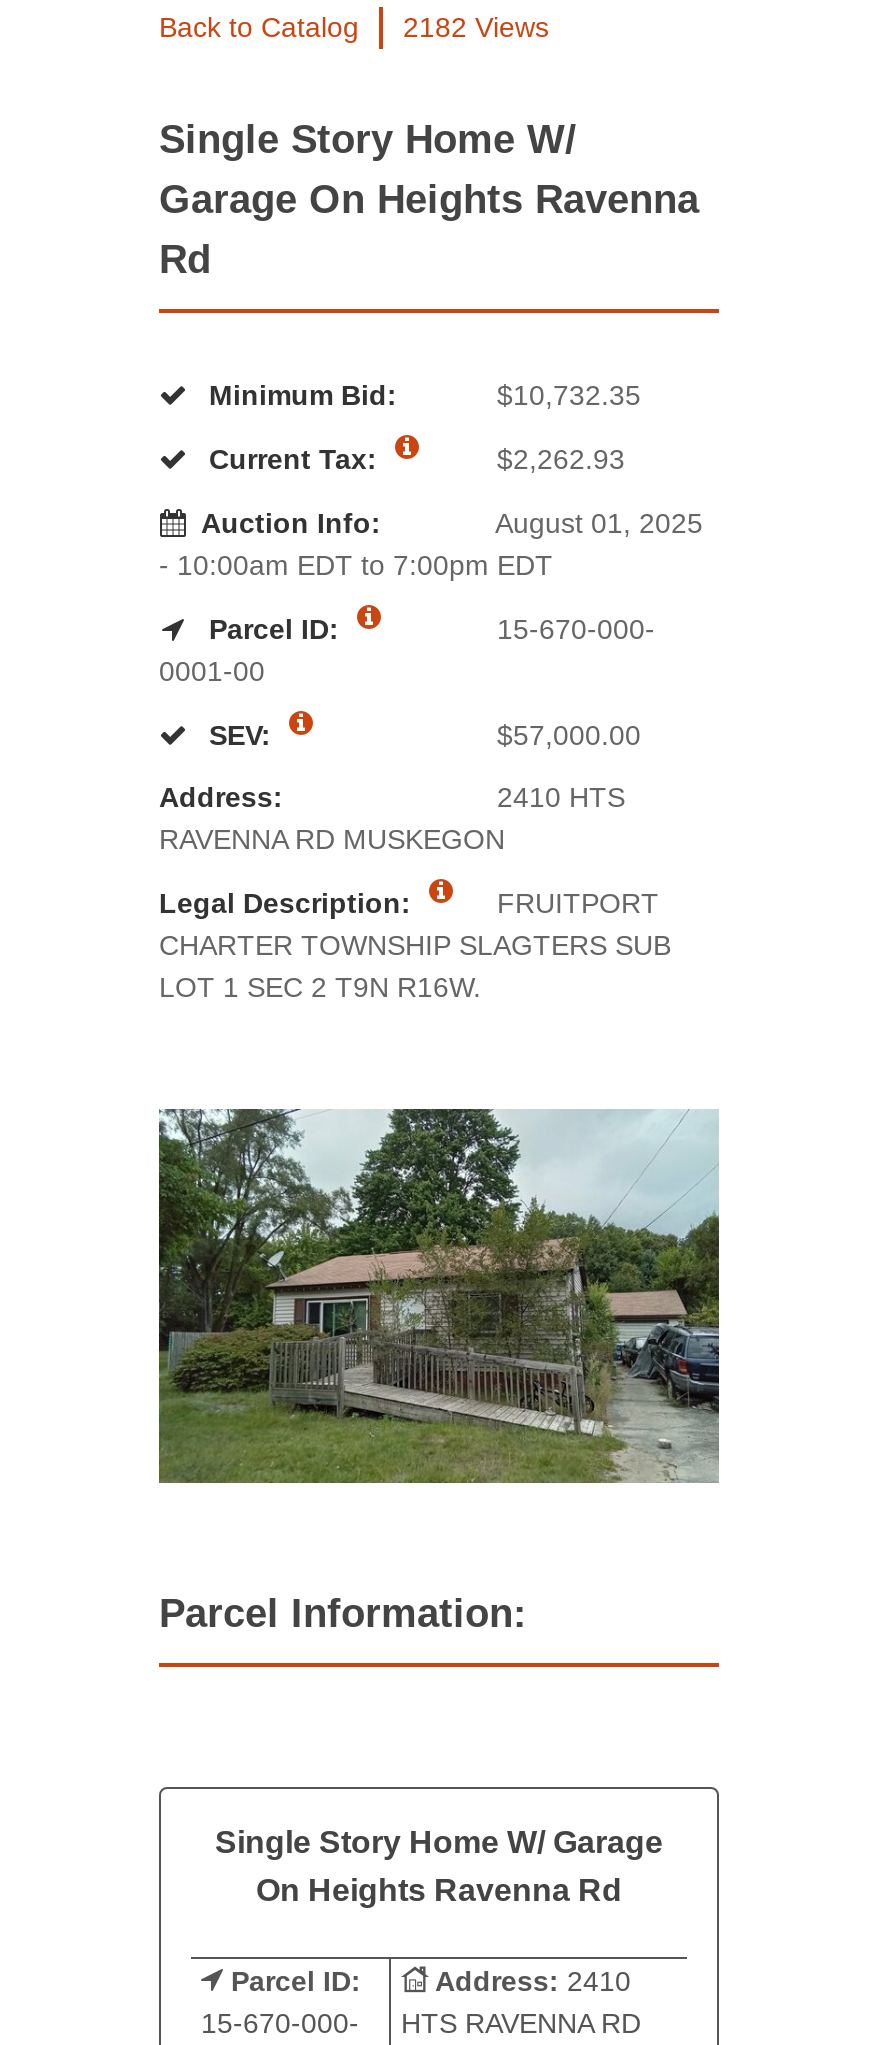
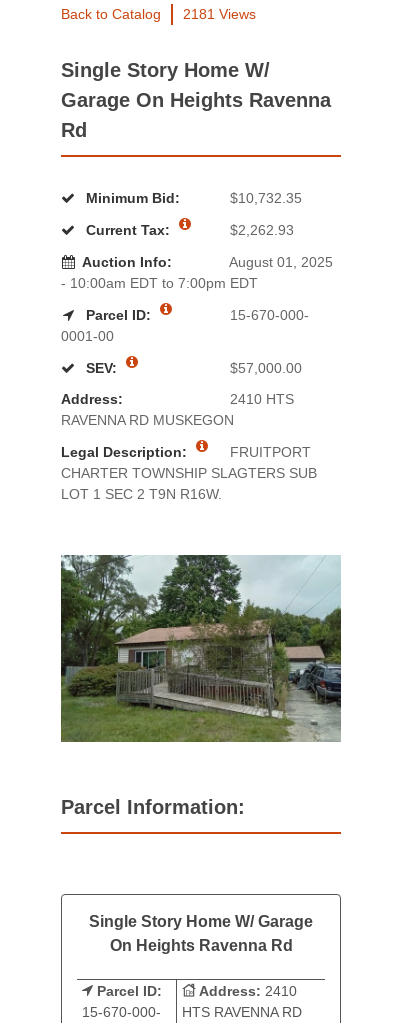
- Back to Catalog 2182 Views
+ Back to Catalog 2181 Views
